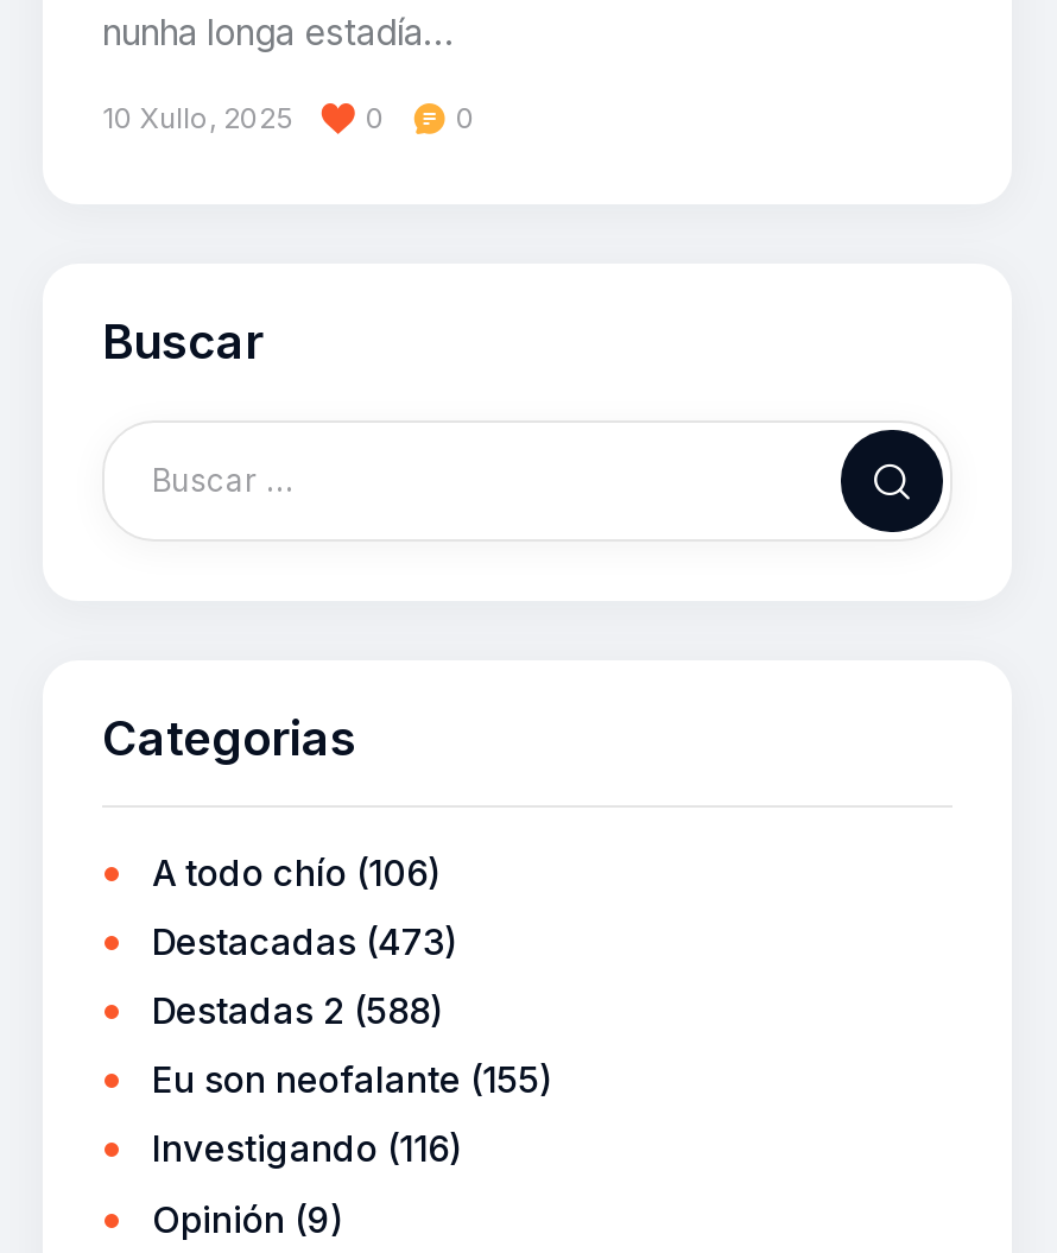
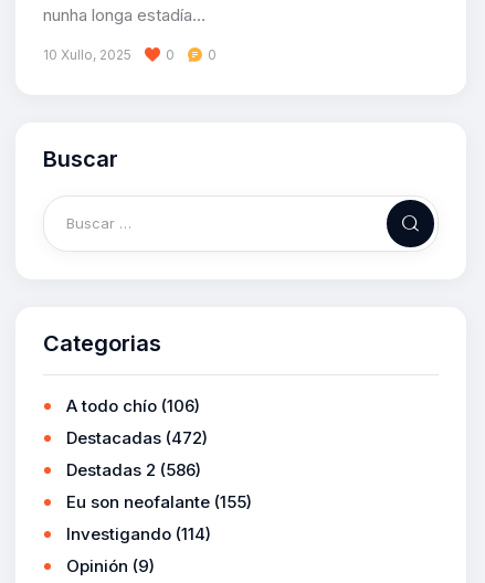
- Destacadas (473)
+ Destacadas (472)

- Destadas 2 (588)
+ Destadas 2 (586)

- Investigando (116)
+ Investigando (114)
